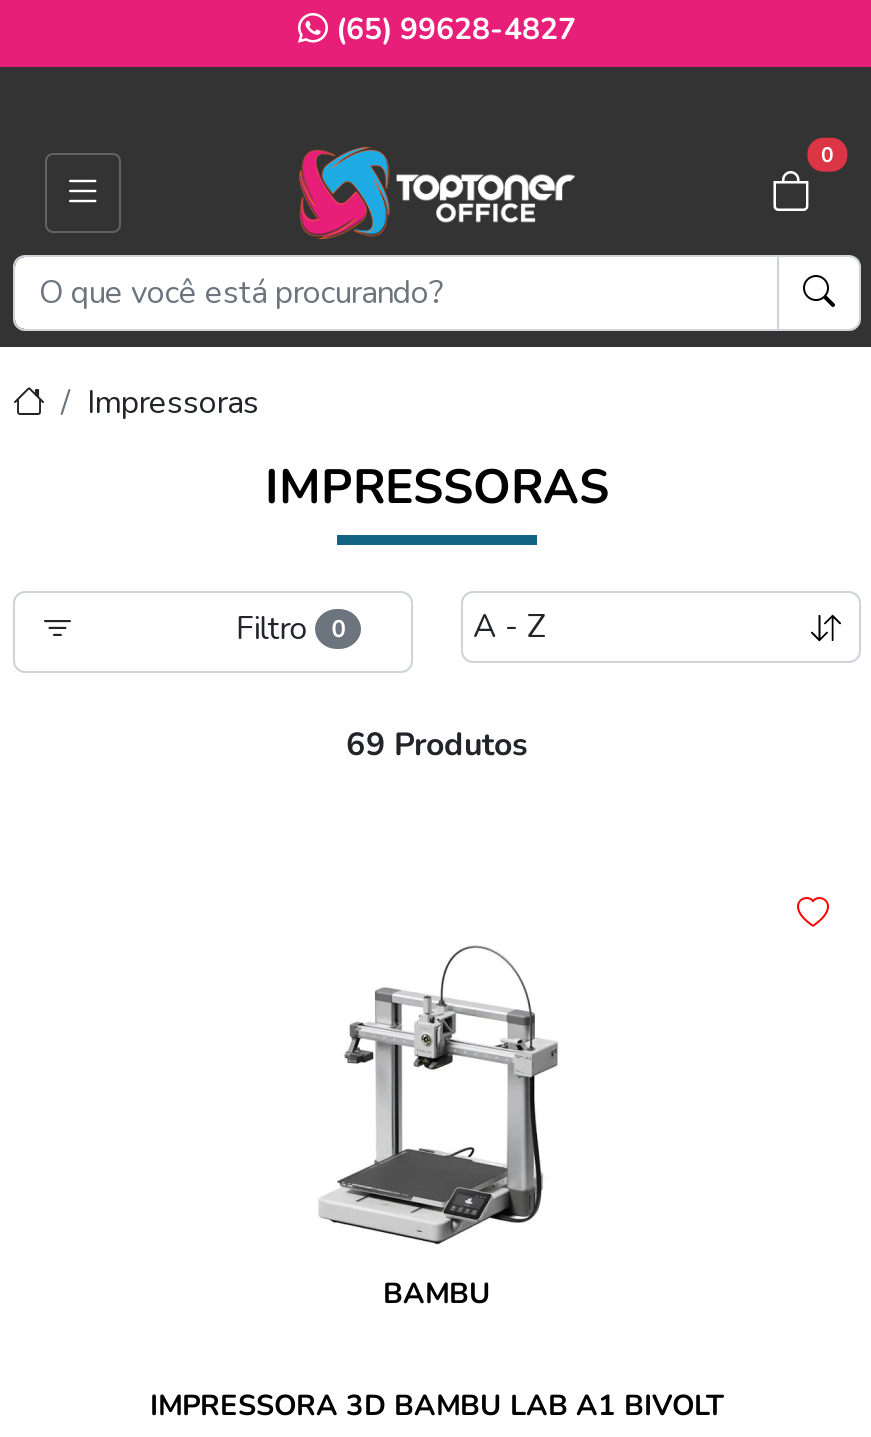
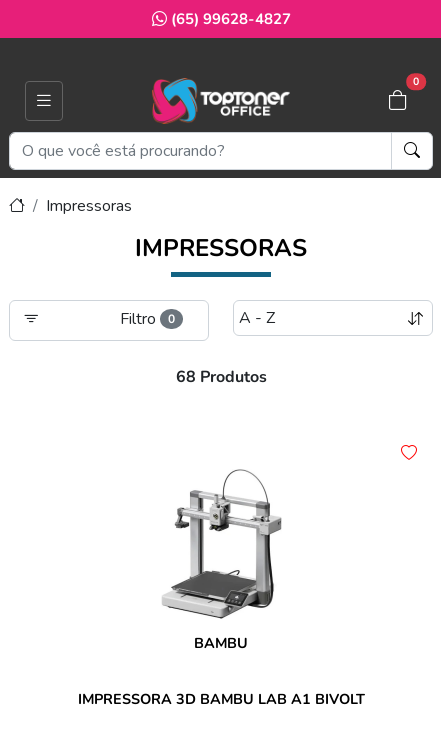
- 69 Produtos
+ 68 Produtos
